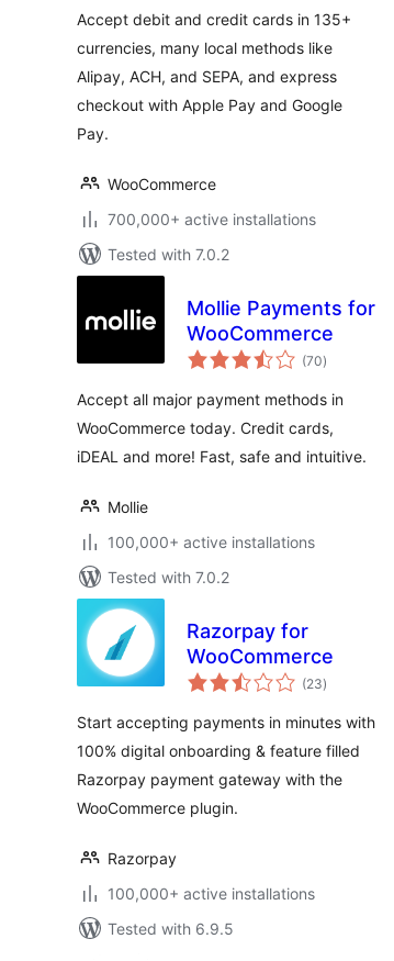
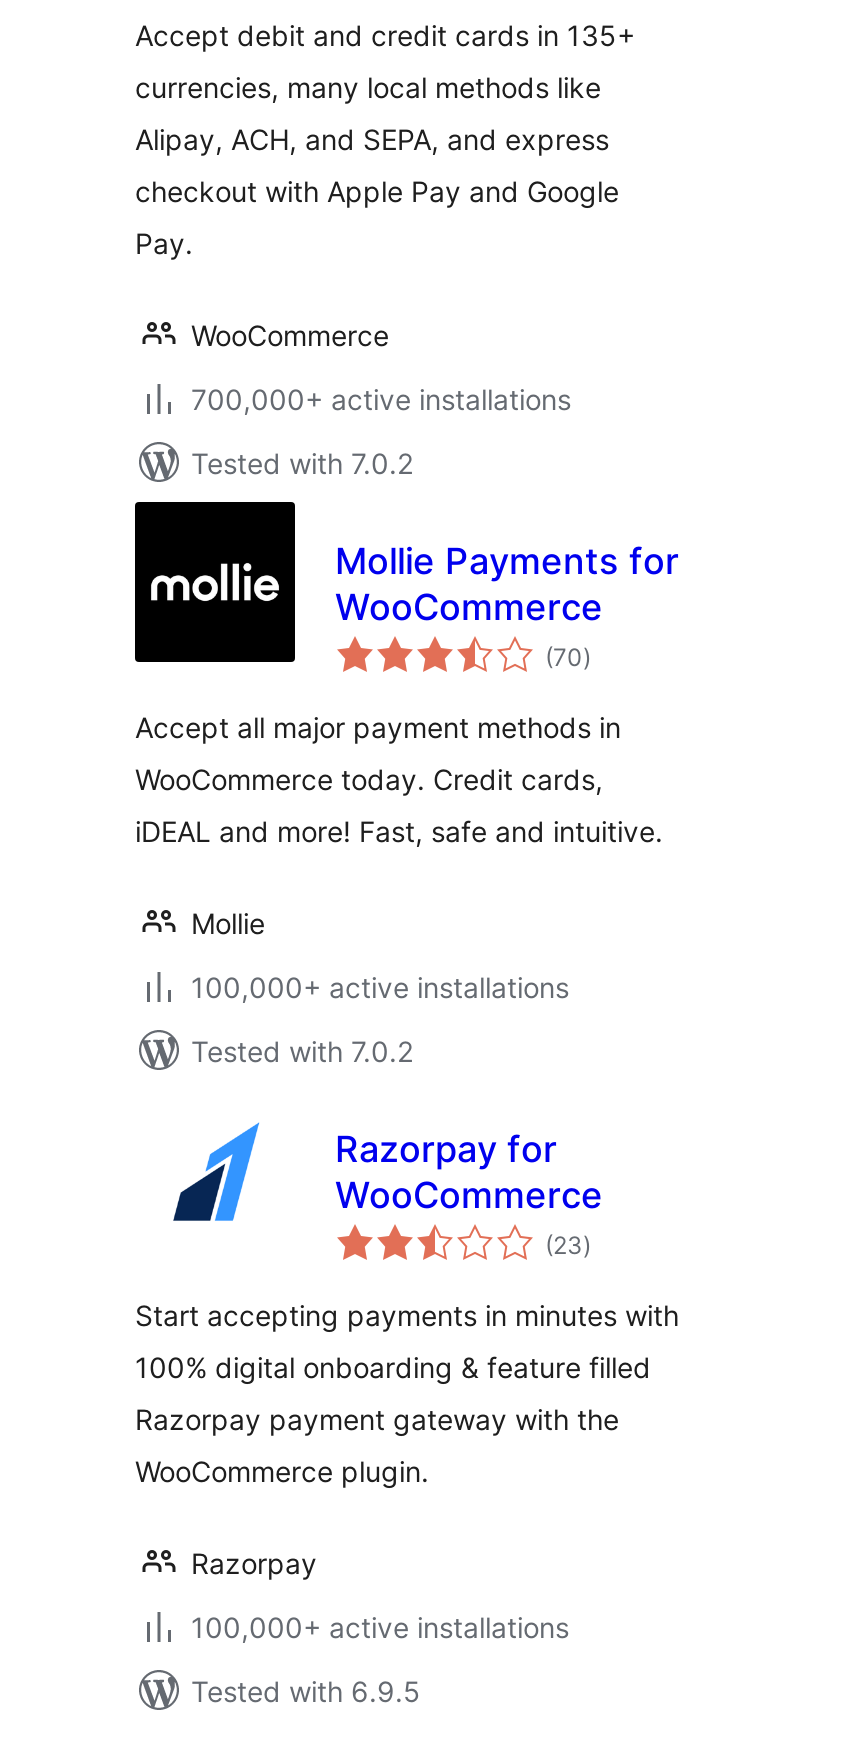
- [image]
+ [image]
